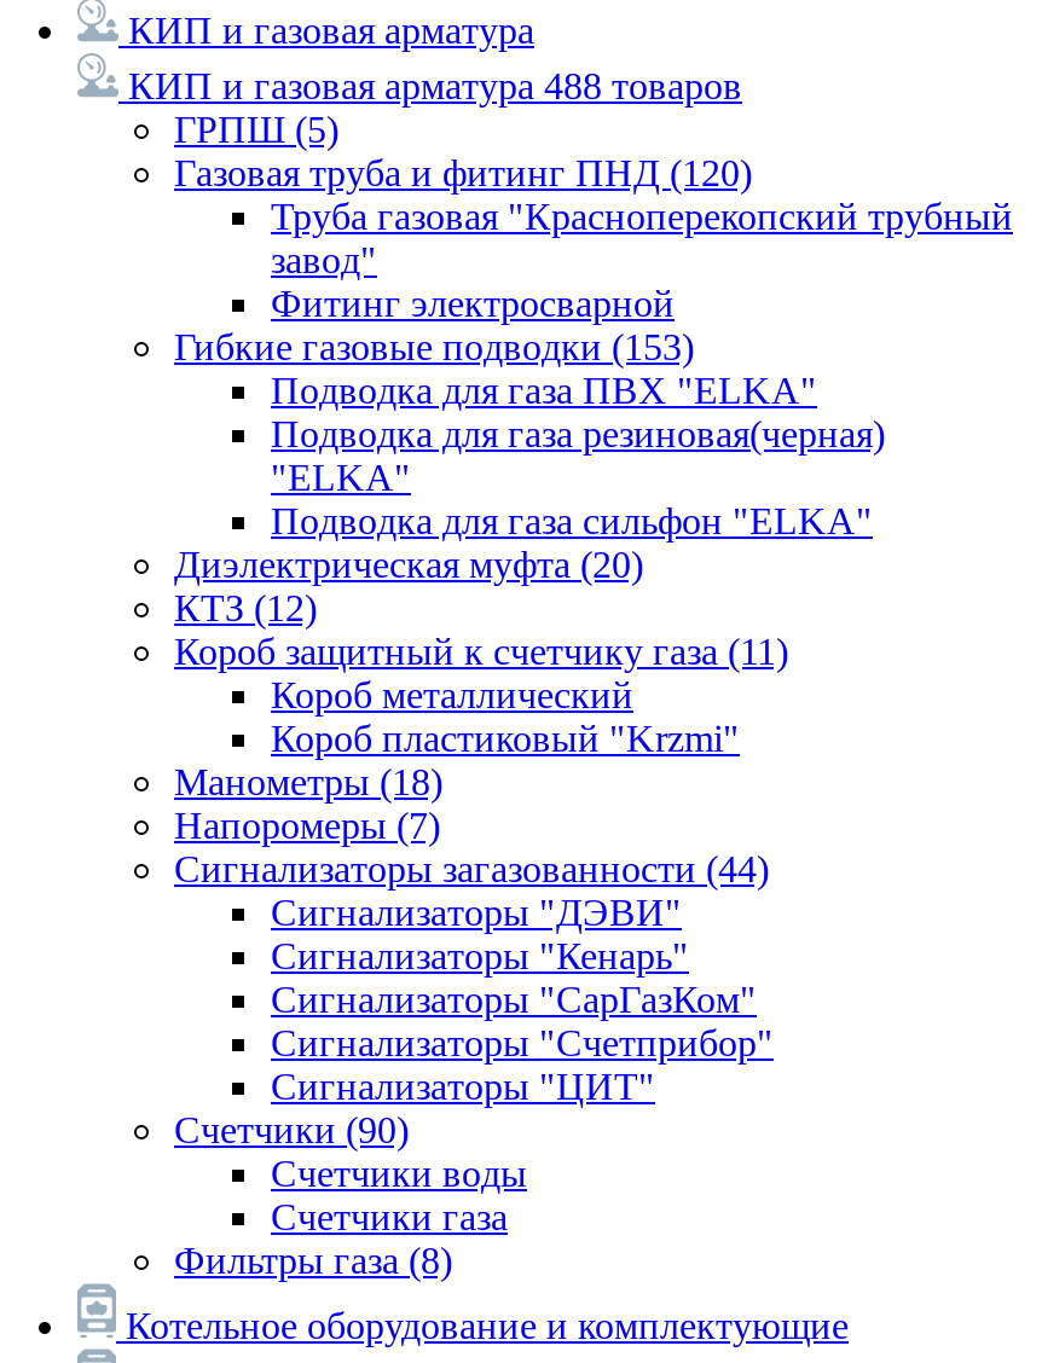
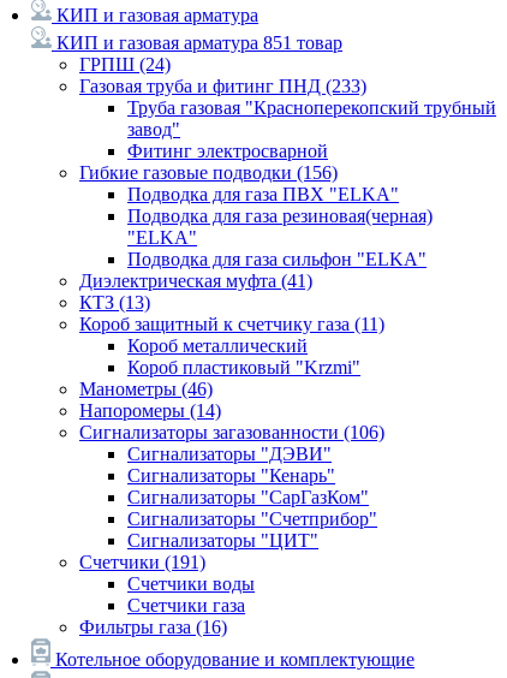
- КИП и газовая арматура 488 товаров
+ КИП и газовая арматура 851 товар

- ГРПШ (5)
+ ГРПШ (24)

- Газовая труба и фитинг ПНД (120)
+ Газовая труба и фитинг ПНД (233)

- Гибкие газовые подводки (153)
+ Гибкие газовые подводки (156)

- Диэлектрическая муфта (20)
+ Диэлектрическая муфта (41)

- КТЗ (12)
+ КТЗ (13)

- Манометры (18)
+ Манометры (46)

- Напоромеры(7)
+ Напоромеры(14)

- Сигнализаторы загазованности (44)
+ Сигнализаторы загазованности (106)

- Счетчики (90)
+ Счетчики (191)

- Фильтры газа (8)
+ Фильтры газа (16)
